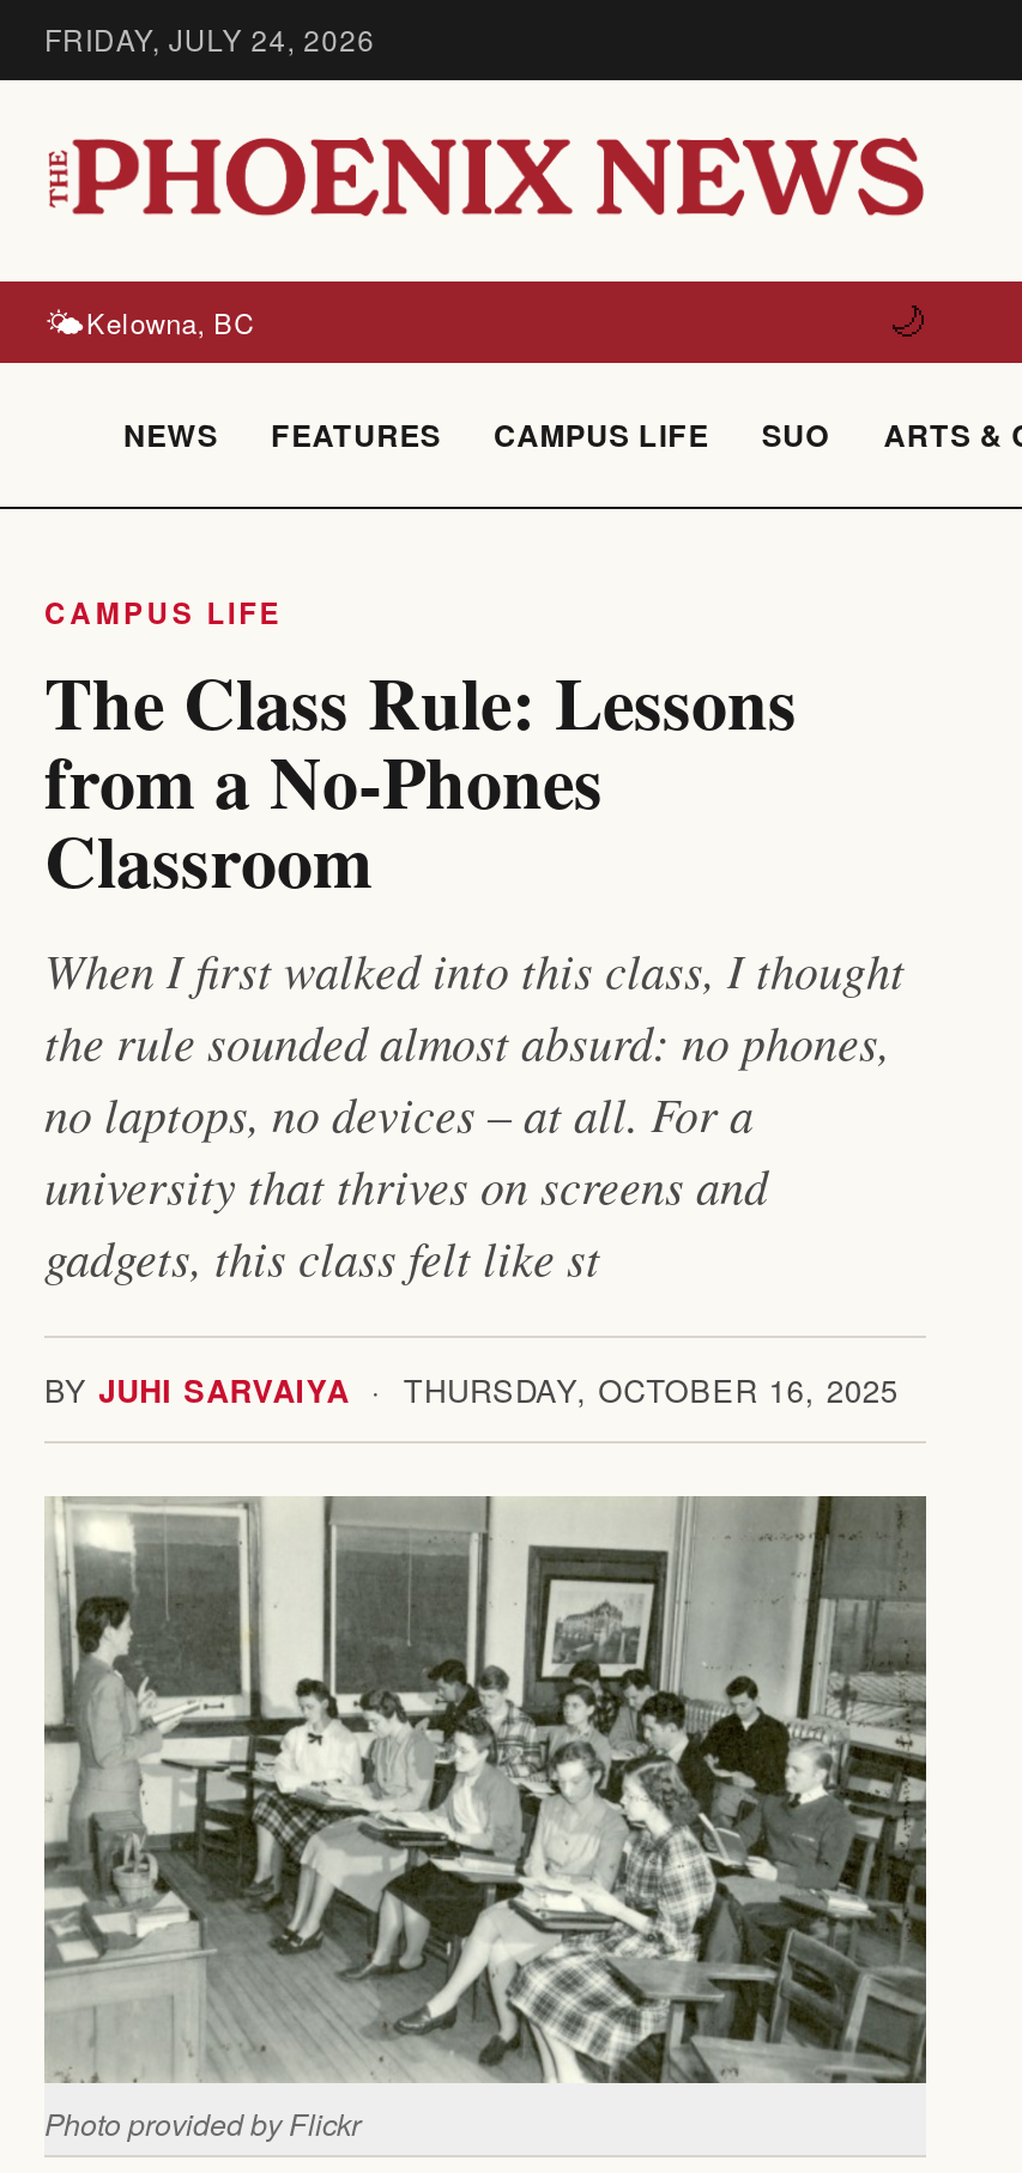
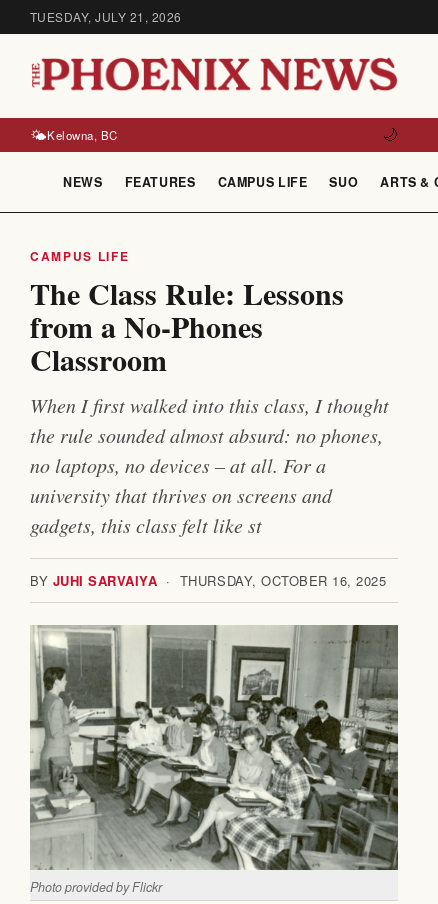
- FRIDAY, JULY 24, 2026
+ TUESDAY, JULY 21, 2026
